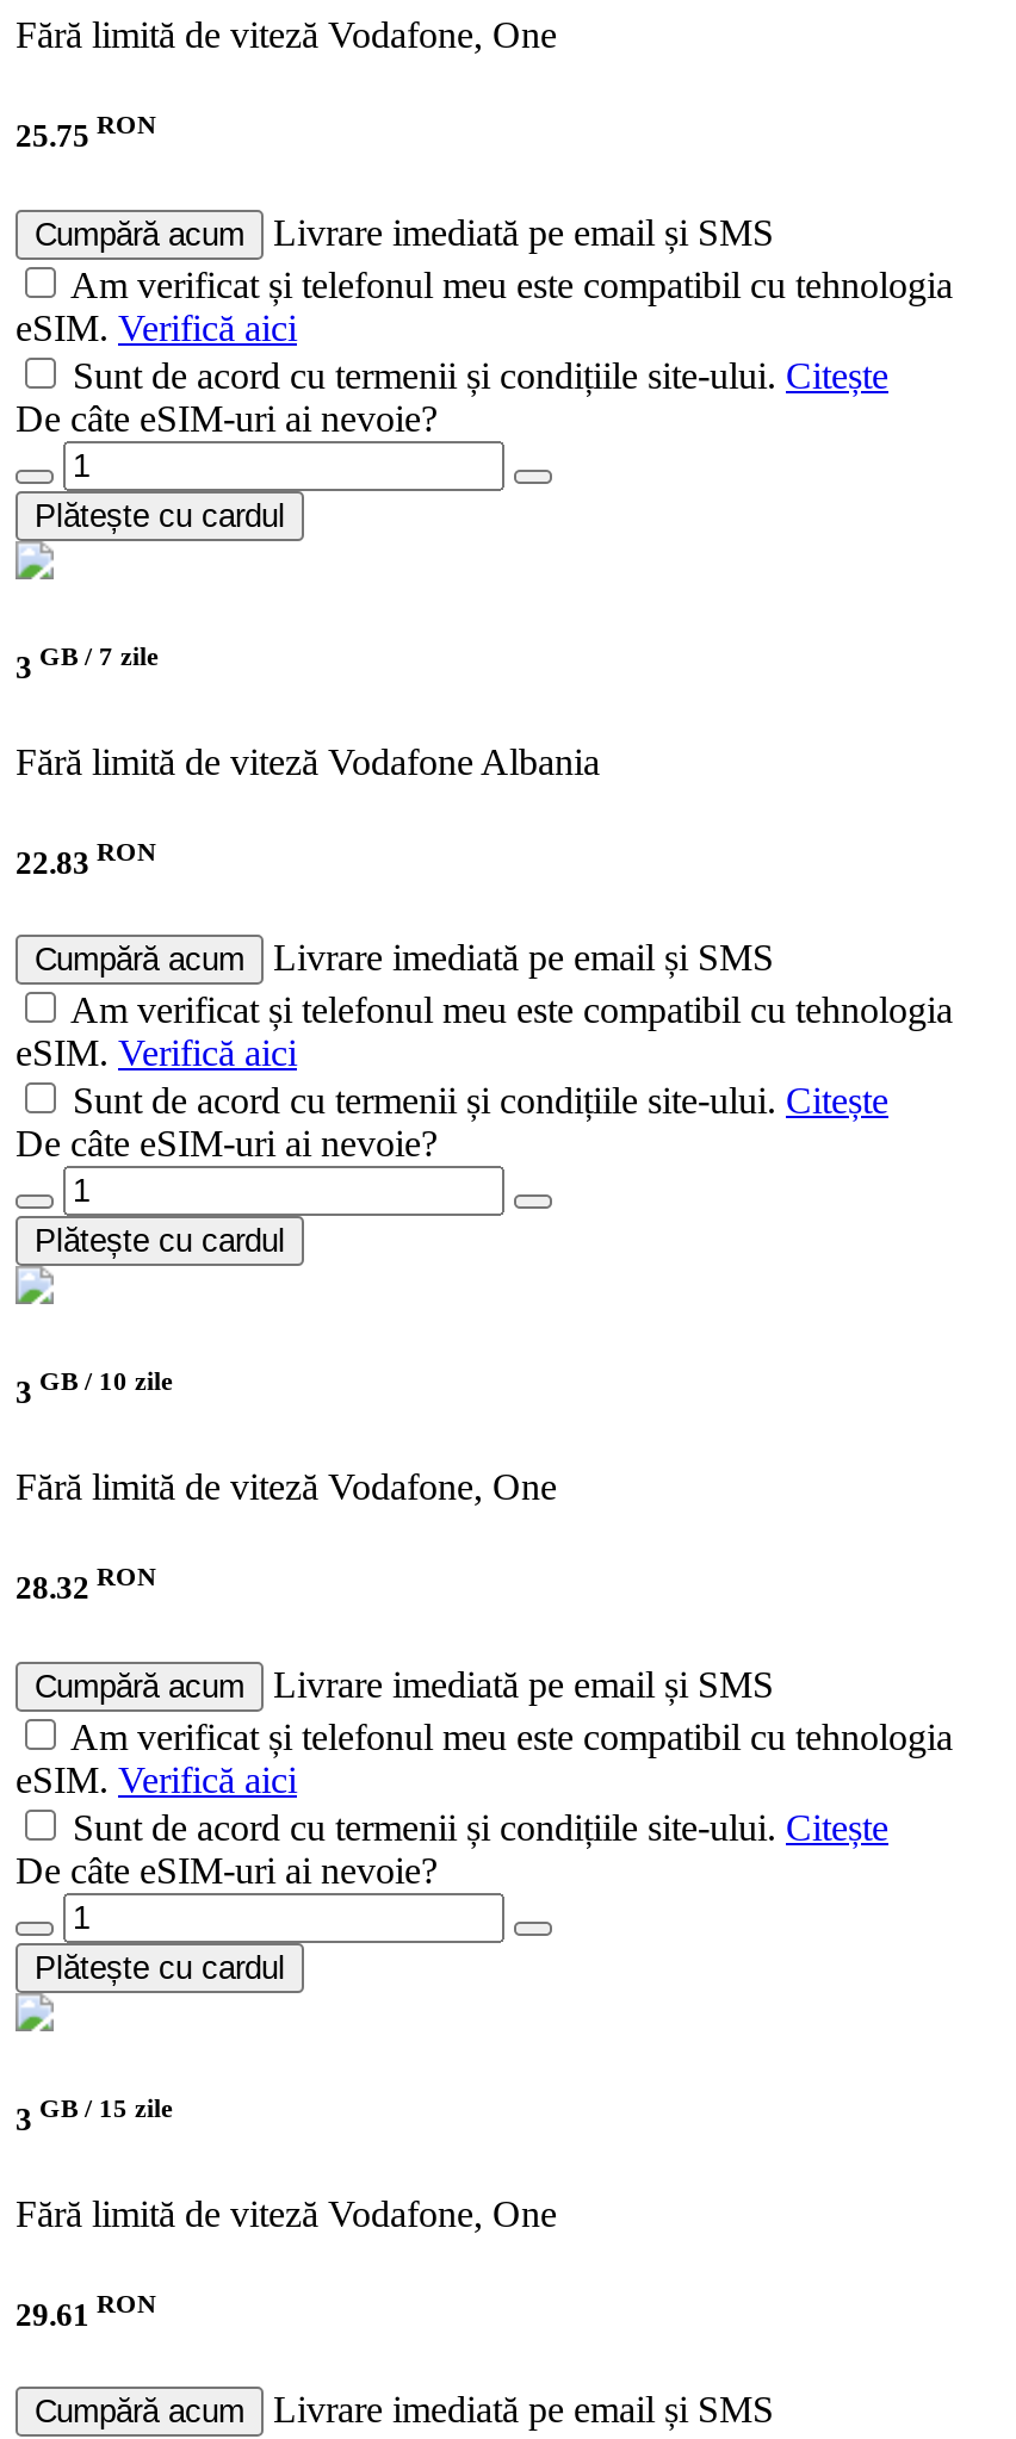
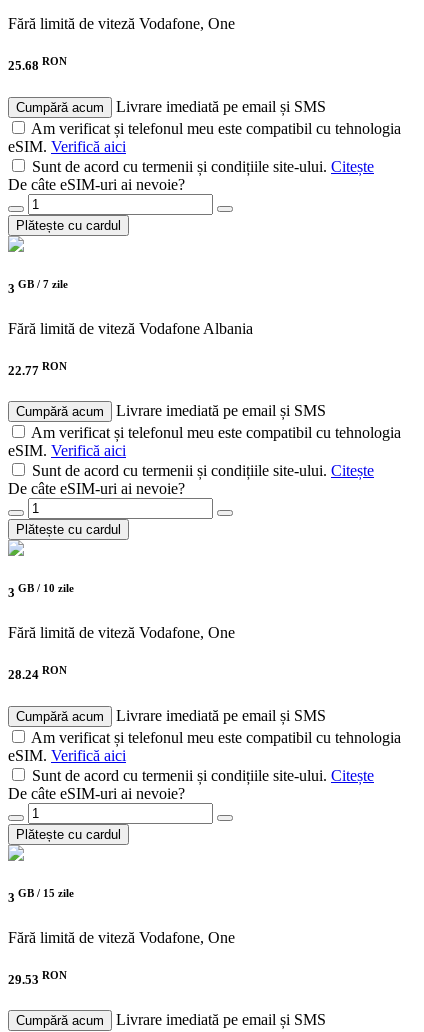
- 25.75 RON
+ 25.68 RON

- 22.83 RON
+ 22.77 RON

- 28.32 RON
+ 28.24 RON

- 29.61 RON
+ 29.53 RON
